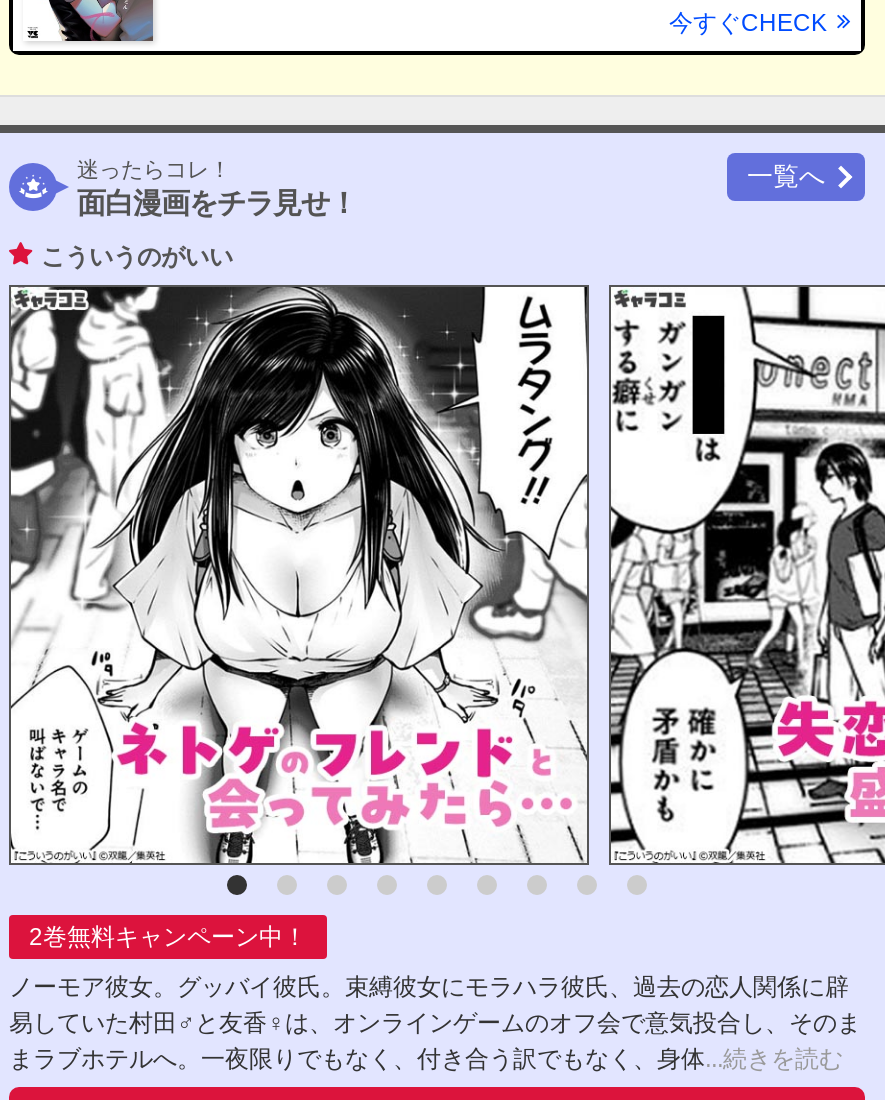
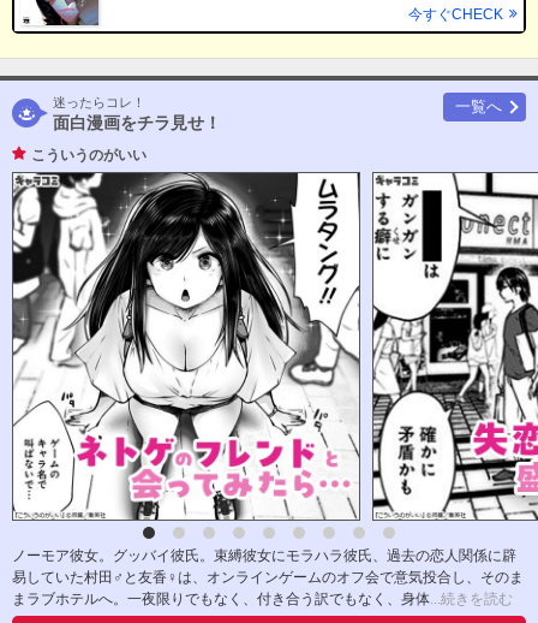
- 2巻無料キャンペーン中！
